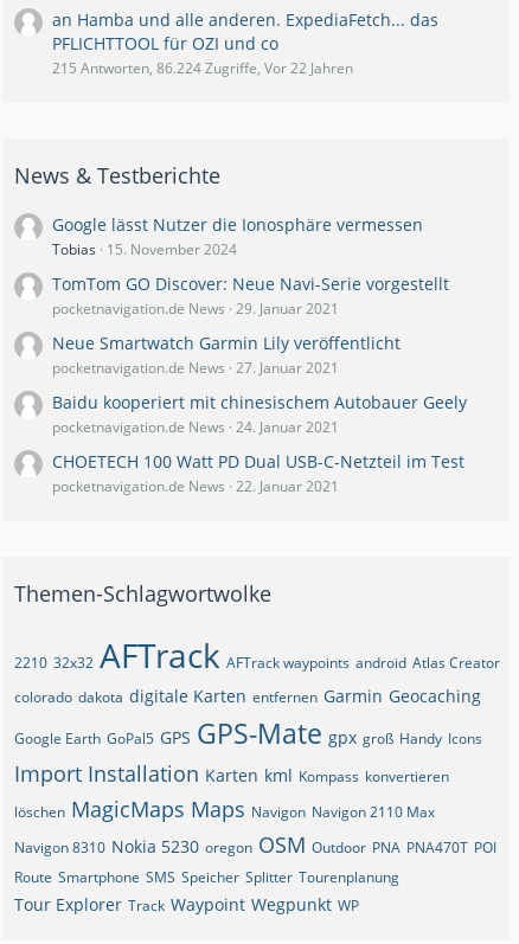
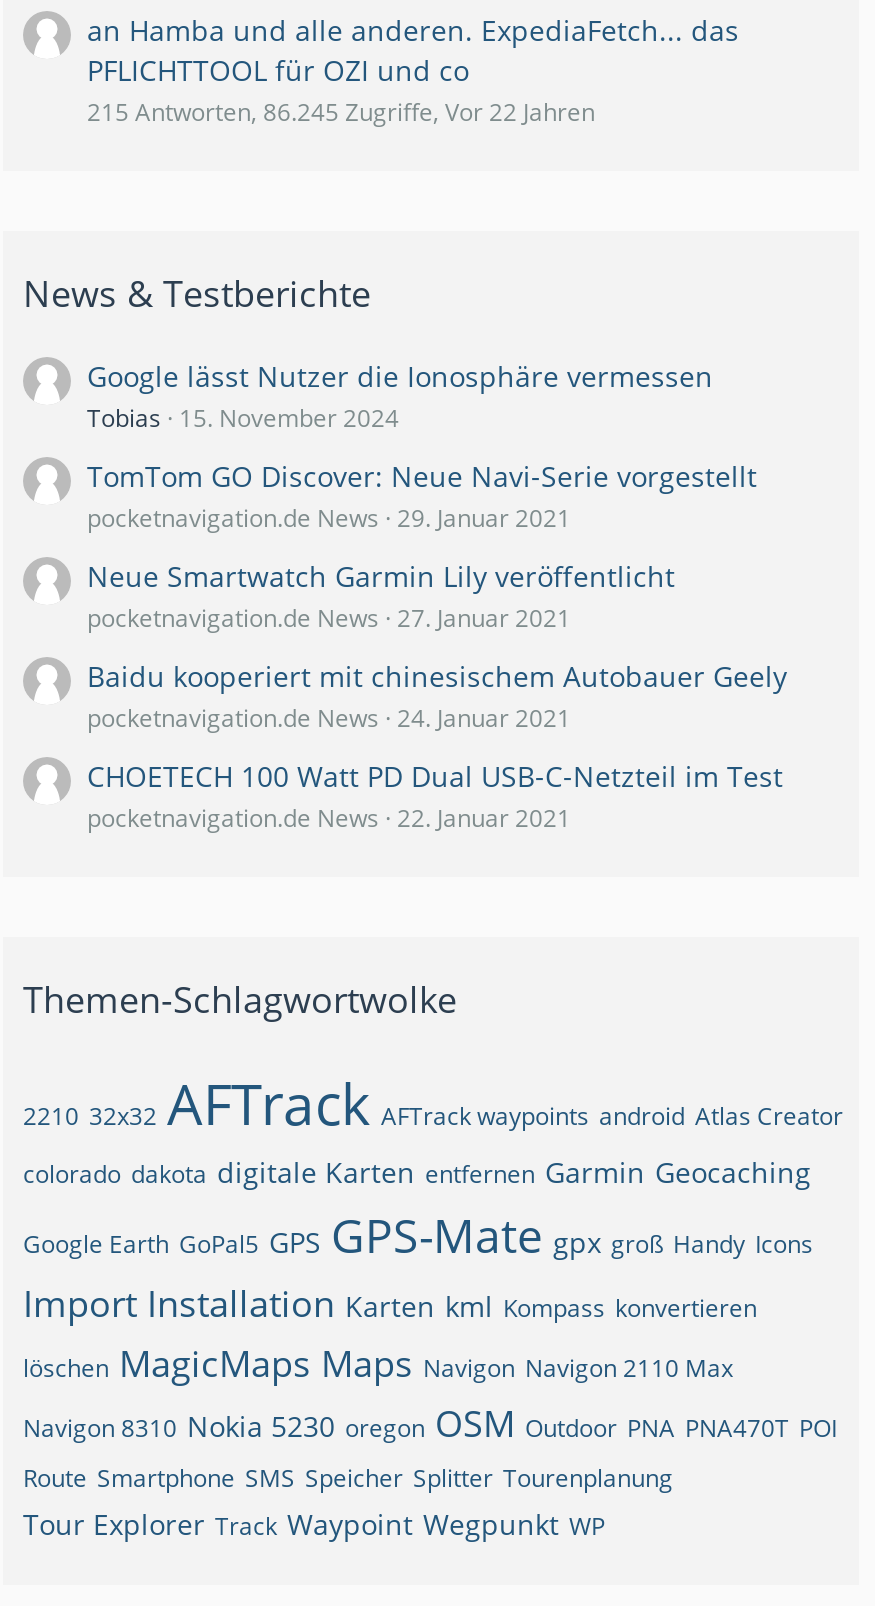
- 215 Antworten, 86.224 Zugriffe, Vor 22 Jahren
+ 215 Antworten, 86.245 Zugriffe, Vor 22 Jahren
